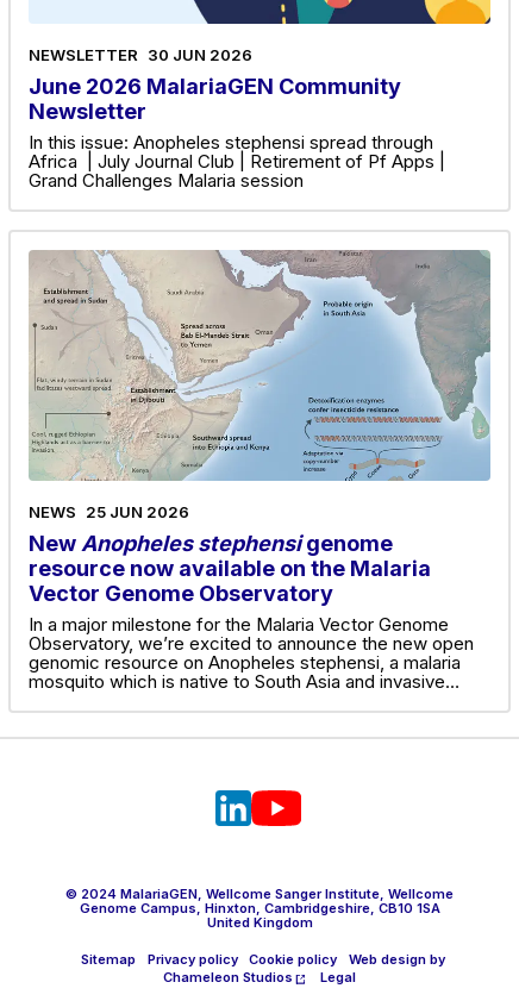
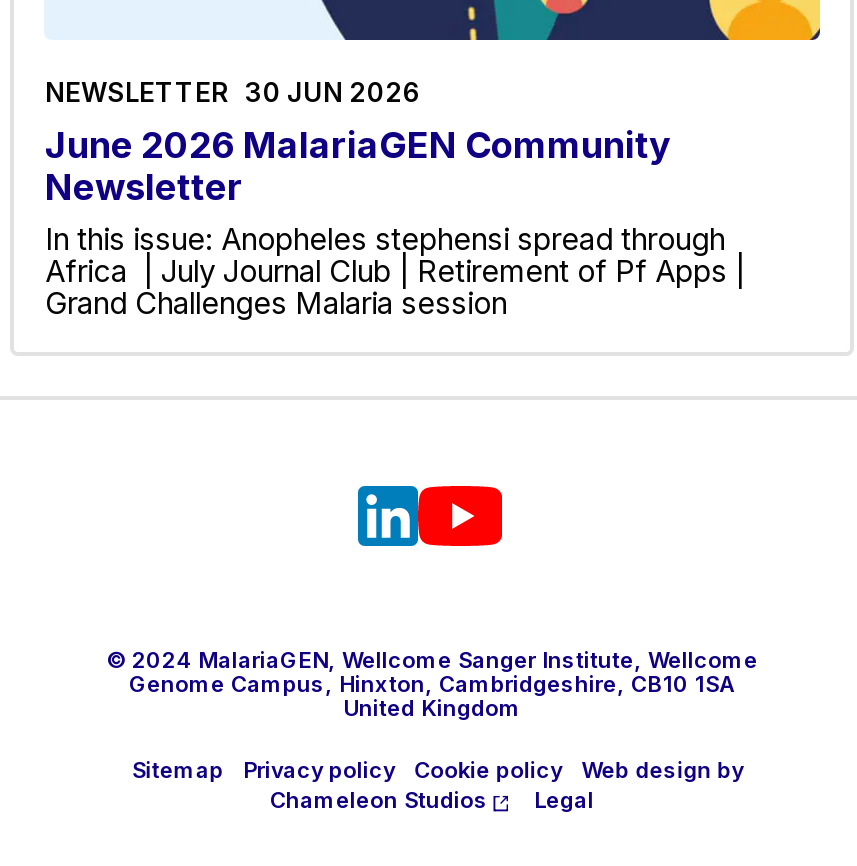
- [image]
- NEWS 25 JUN 2026
- New Anopheles stephensigenome
- resource now available on the Malaria
- Vector Genome Observatory
- In a major milestone for the Malaria Vector Genome
- Observatory, we’re excited to announce the new open
- genomic resource on Anopheles stephensi, a malaria
- mosquito which is native to South Asia and invasive…
